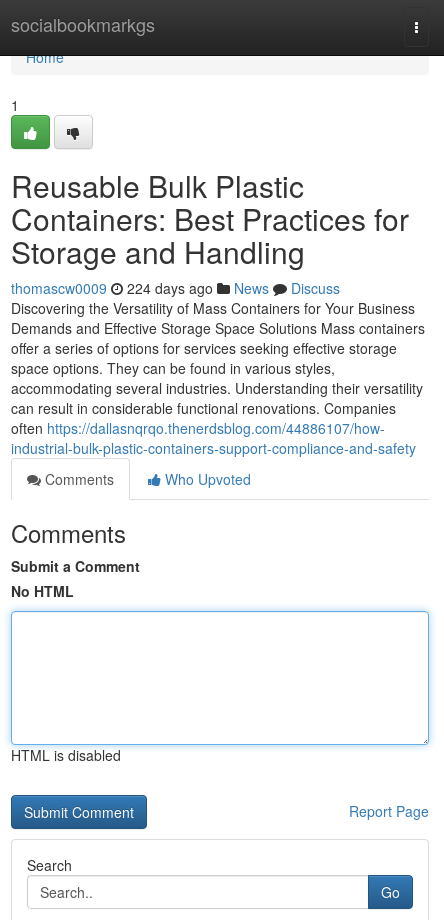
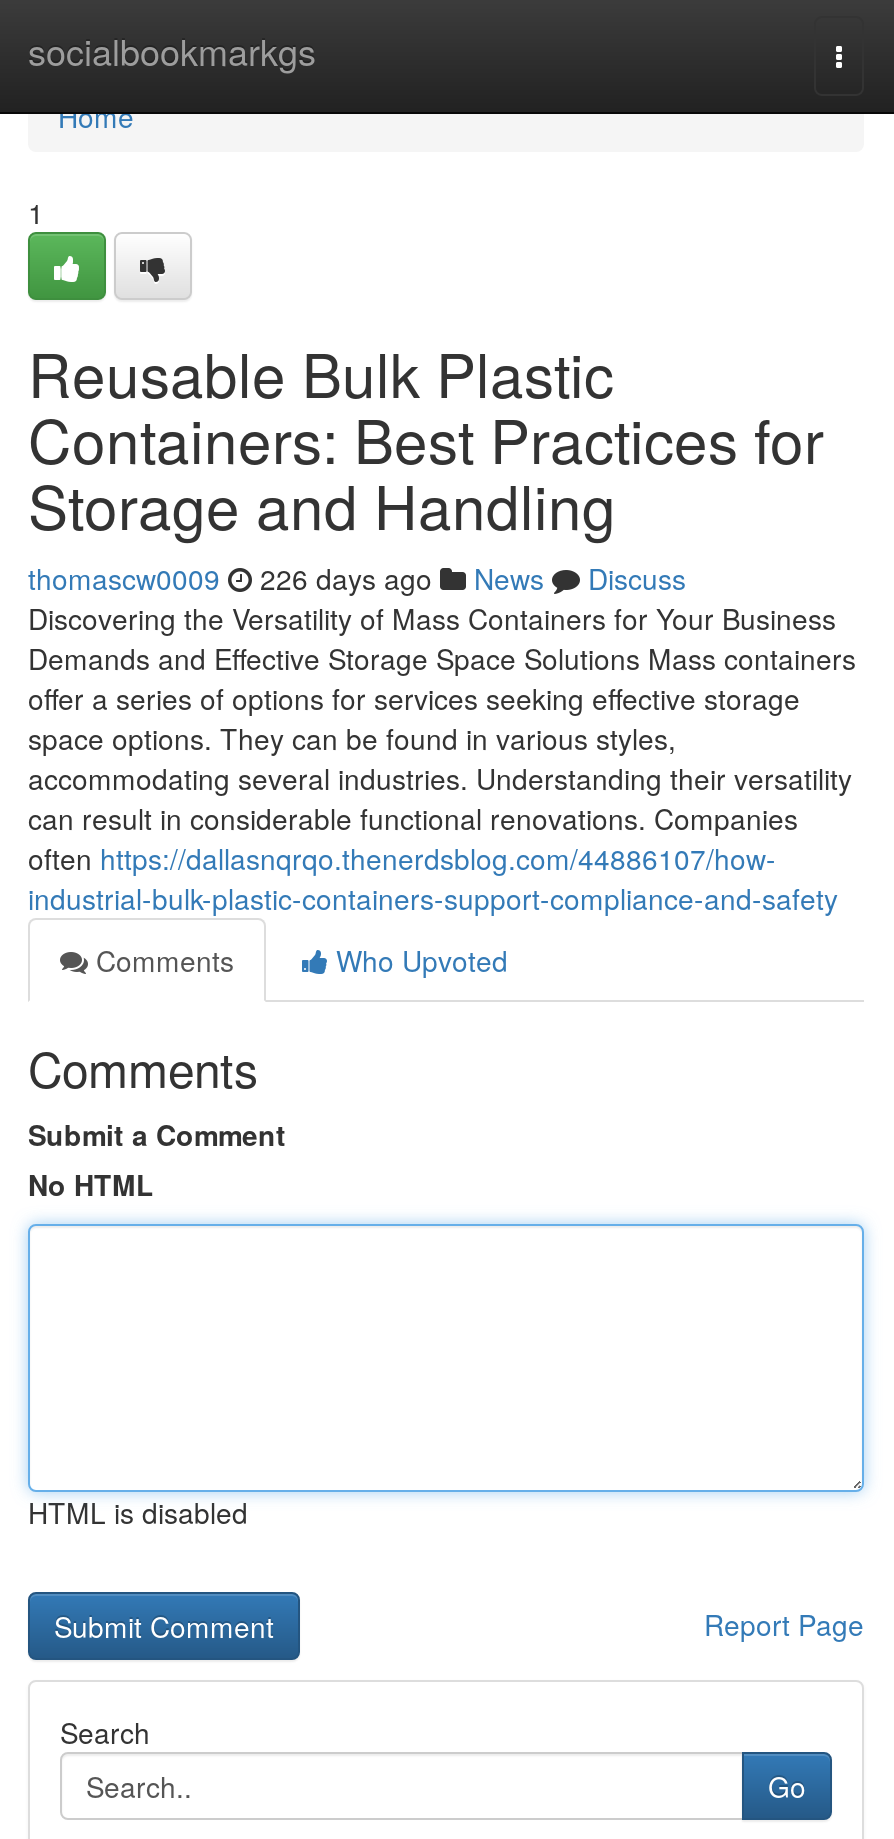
- thomascw0009 224 days ago News Discuss
+ thomascw0009 226 days ago News Discuss
